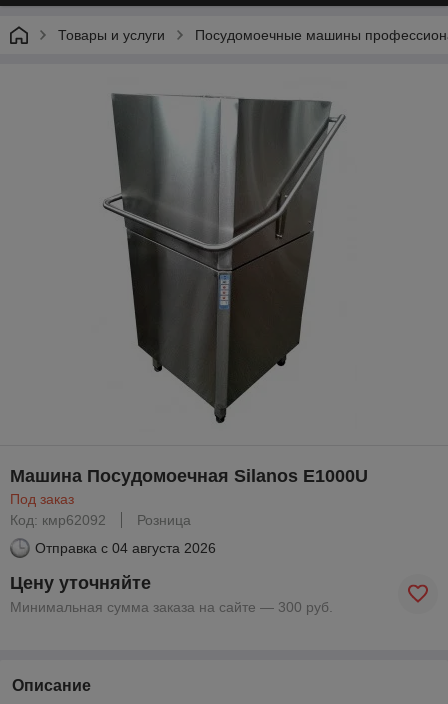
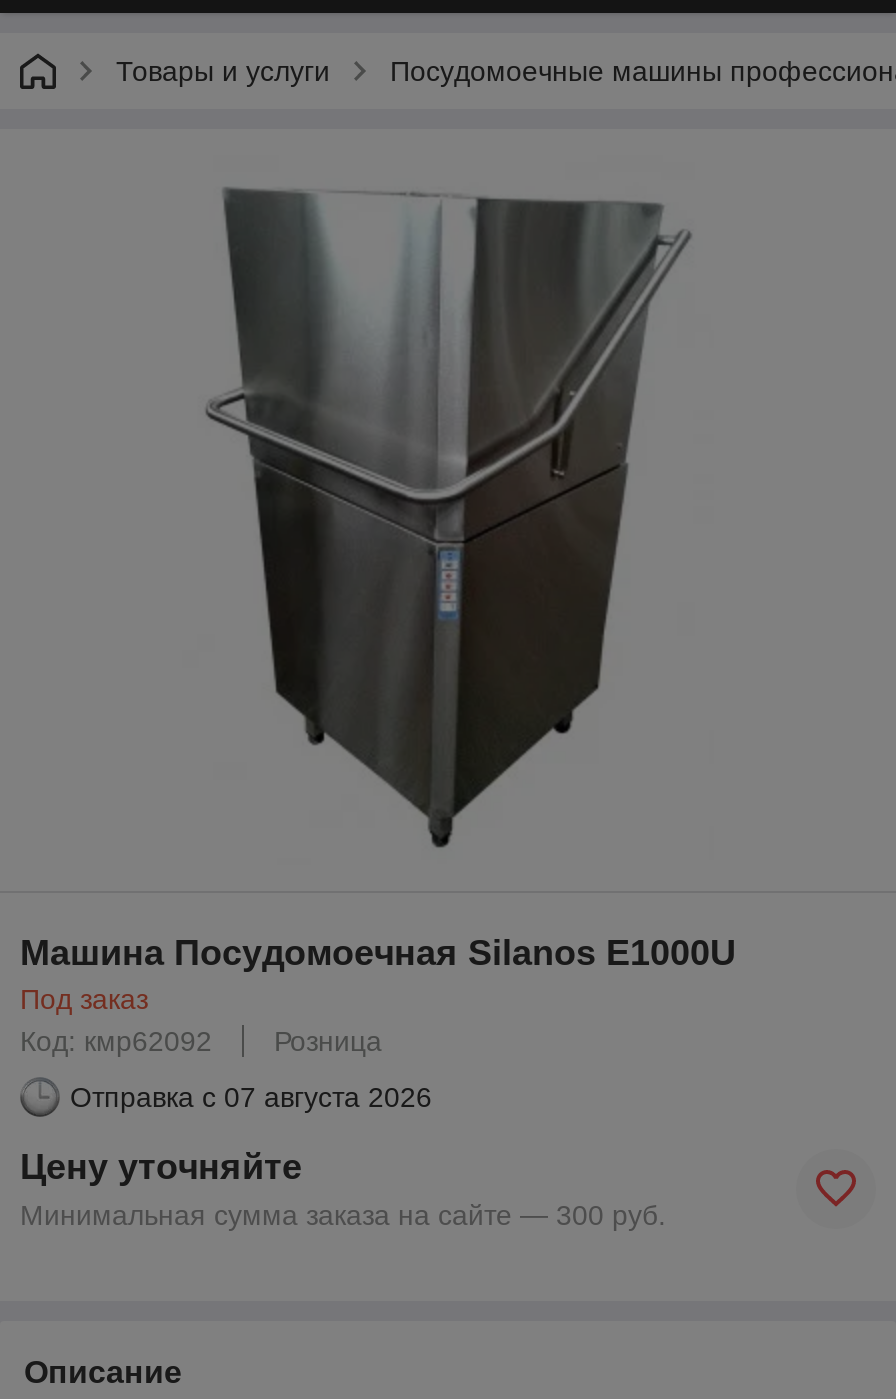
- Отправка с 04 августа 2026
+ Отправка с 07 августа 2026
